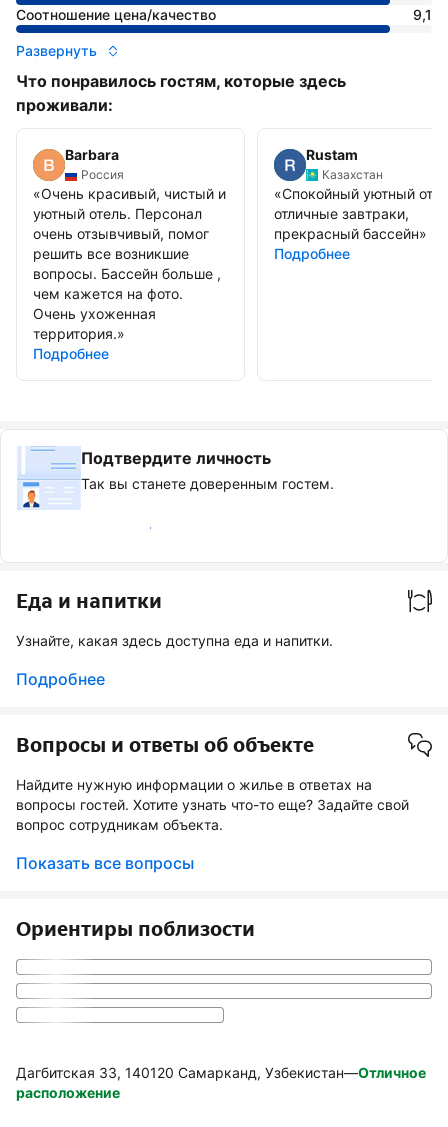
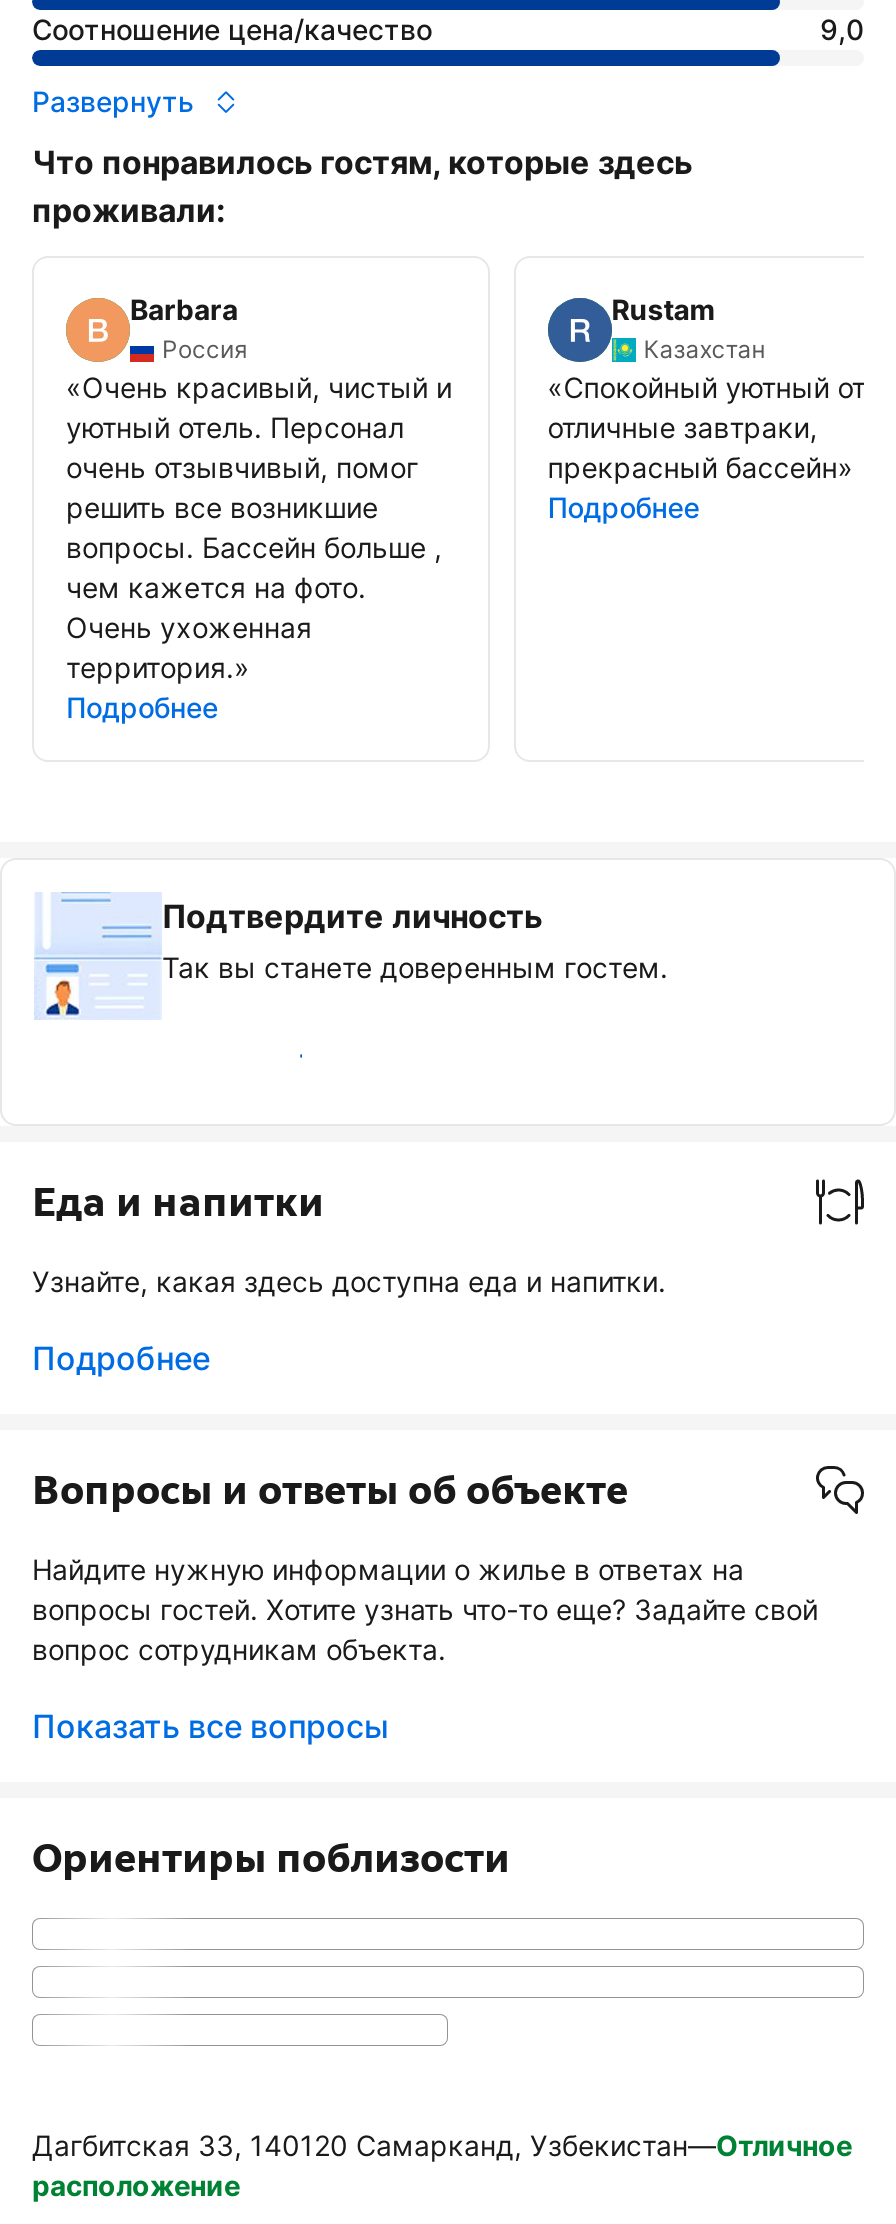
- 9,1
+ 9,0
